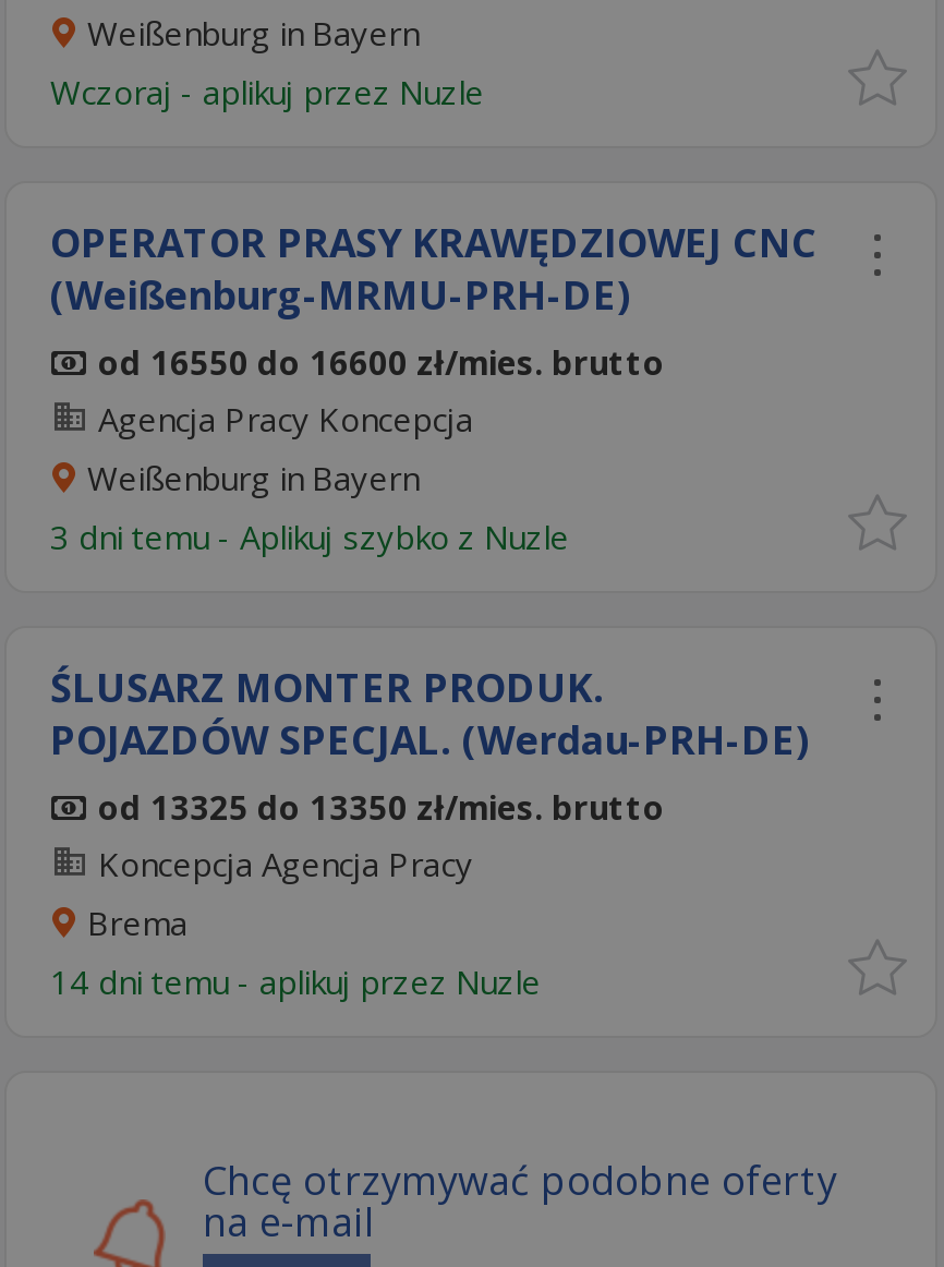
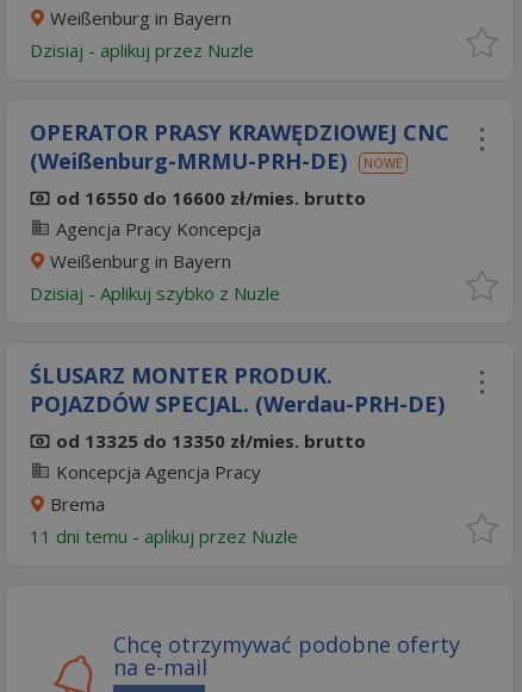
- Wczoraj - aplikuj przez Nuzle
+ Dzisiaj - aplikuj przez Nuzle

+ NOWE

- 3 dni temu - Aplikuj szybko z Nuzle
+ Dzisiaj - Aplikuj szybko z Nuzle

- 14 dni temu - aplikuj przez Nuzle
+ 11 dni temu - aplikuj przez Nuzle
